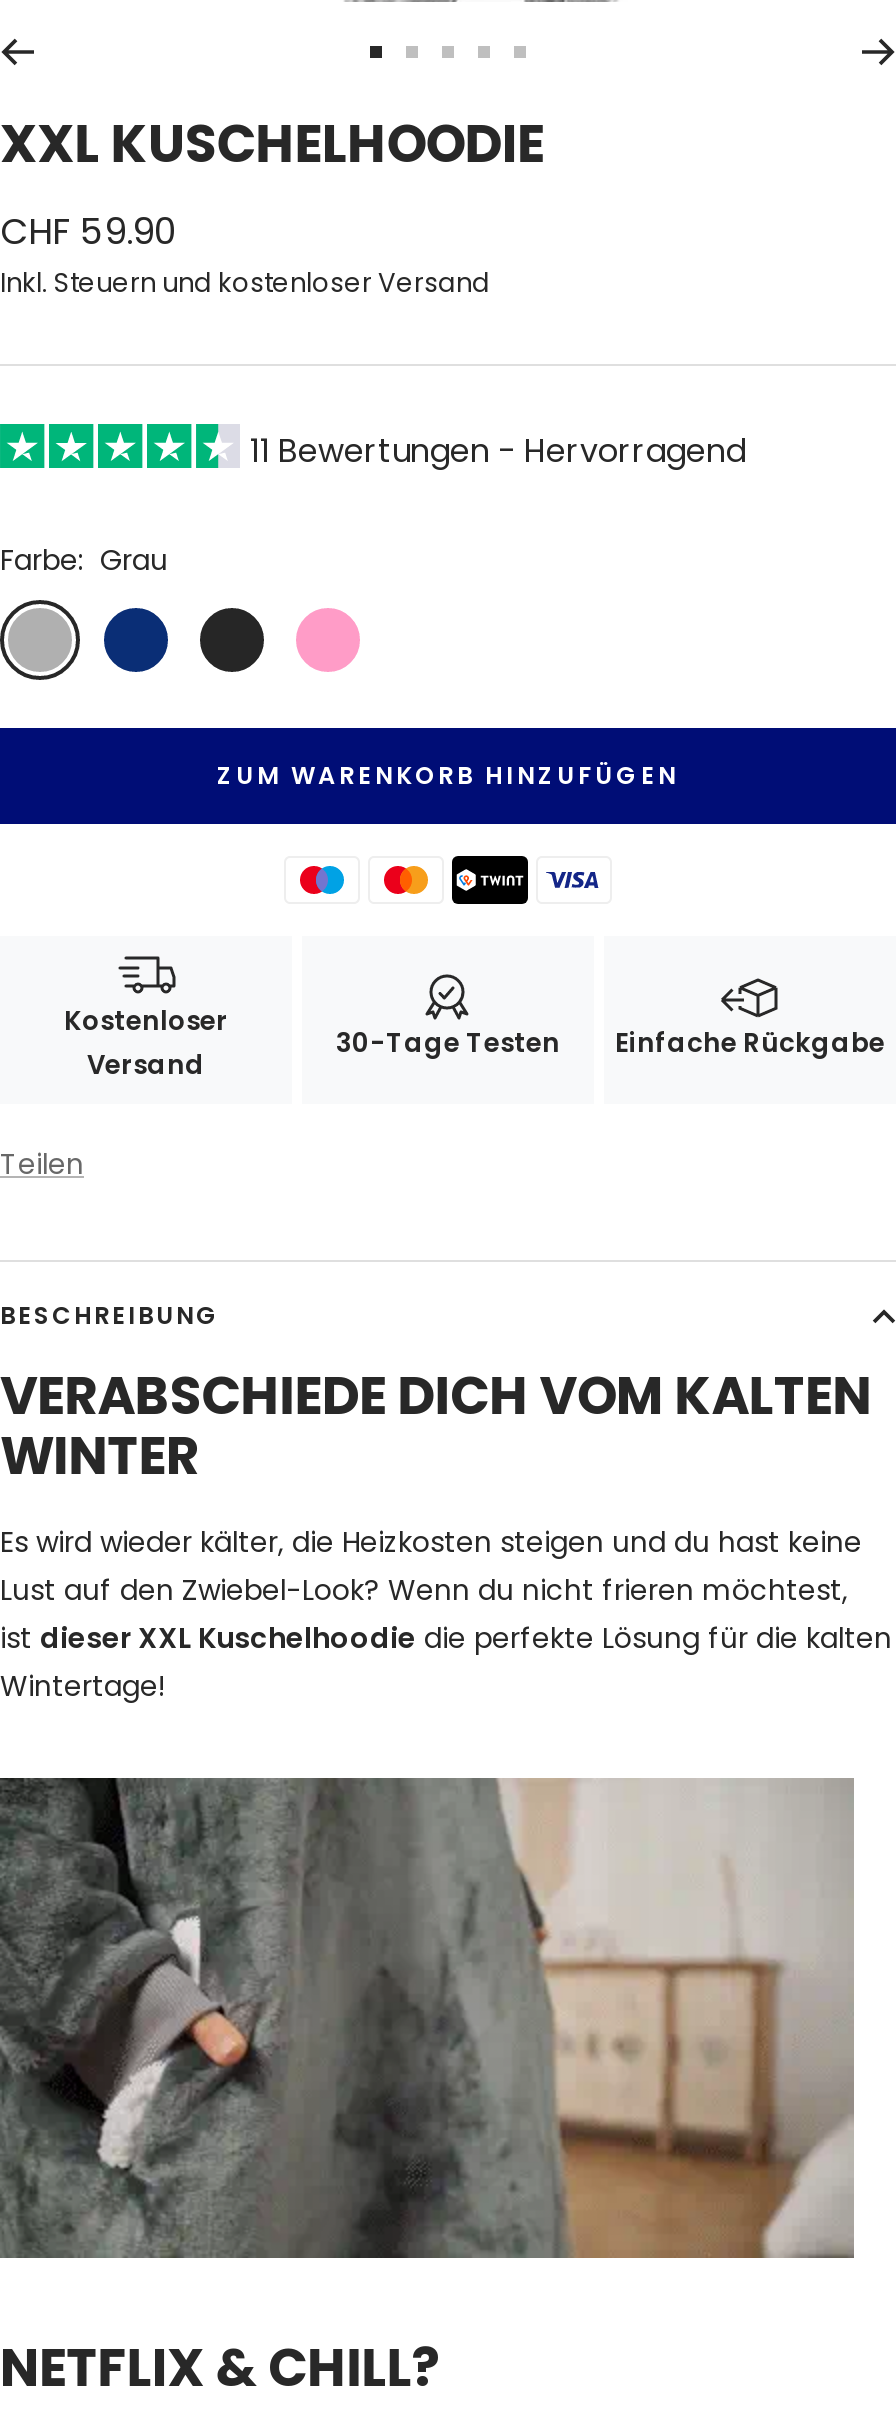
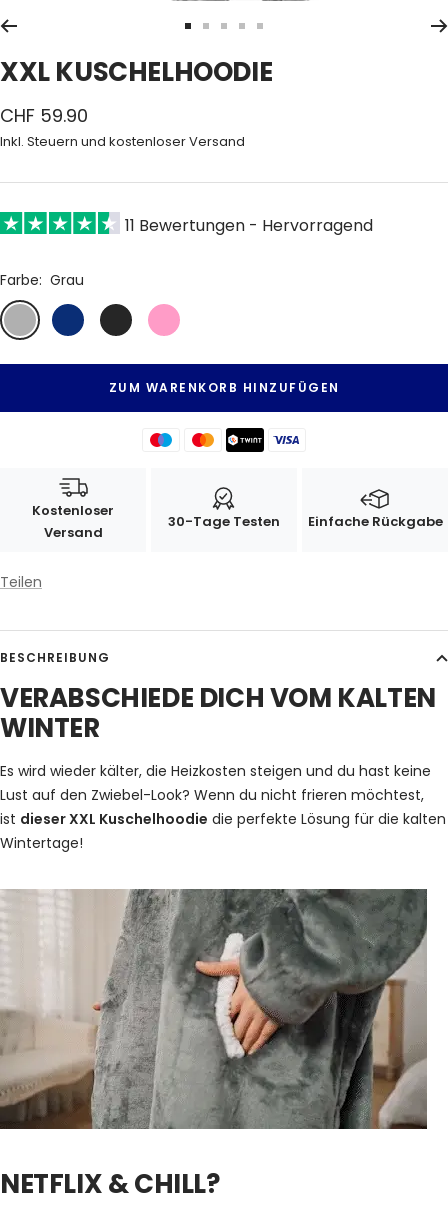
- [image]
+ [image]
